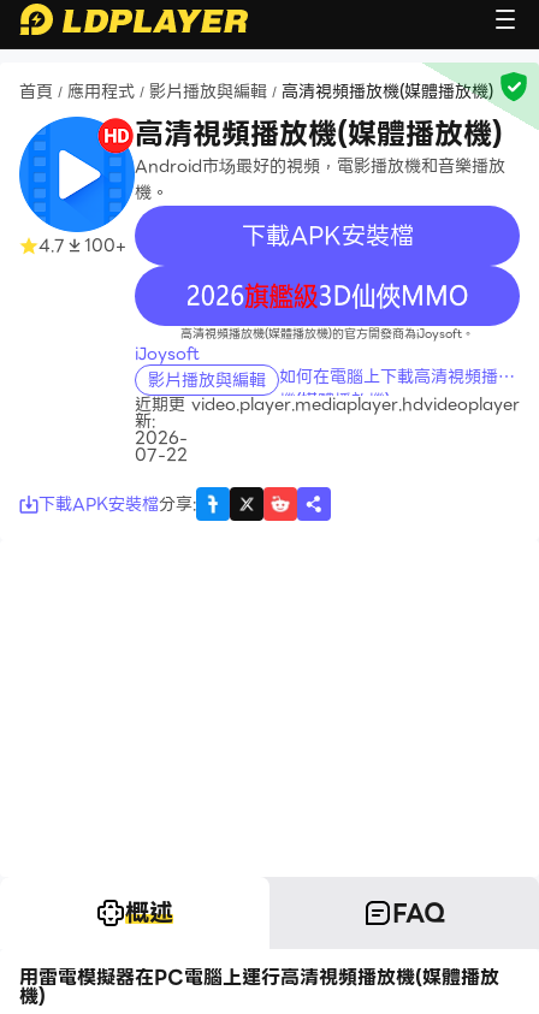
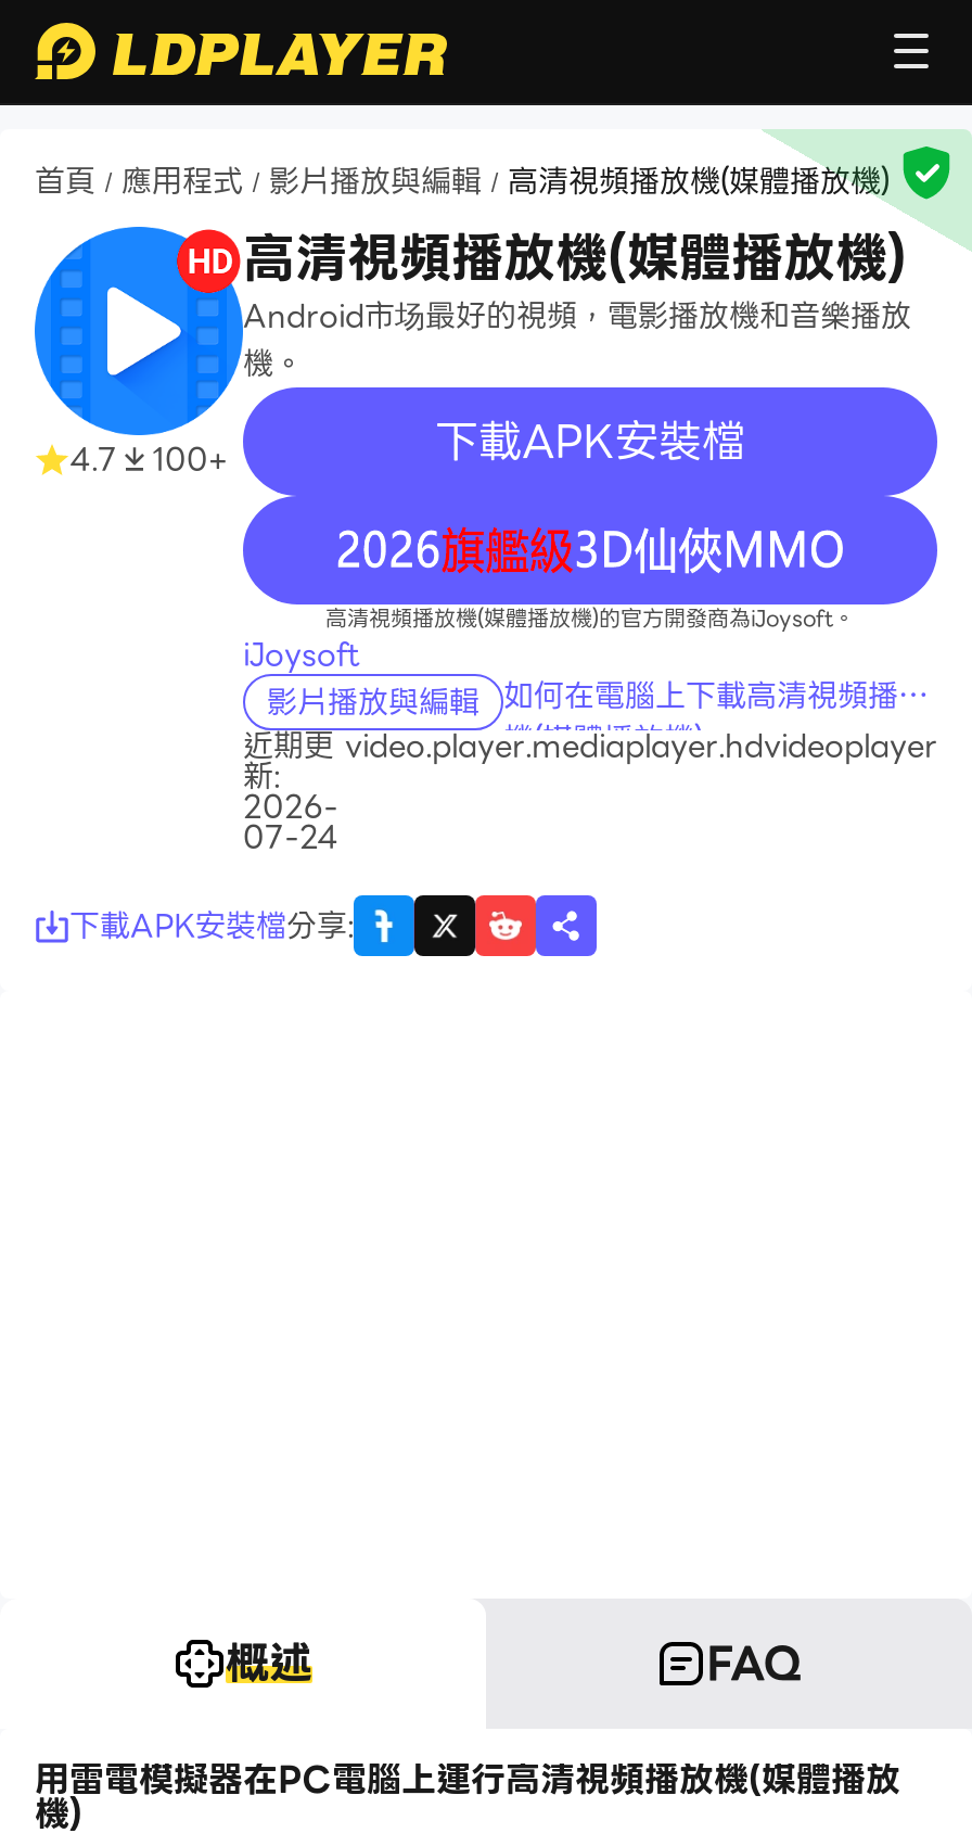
- 07-22
+ 07-24
